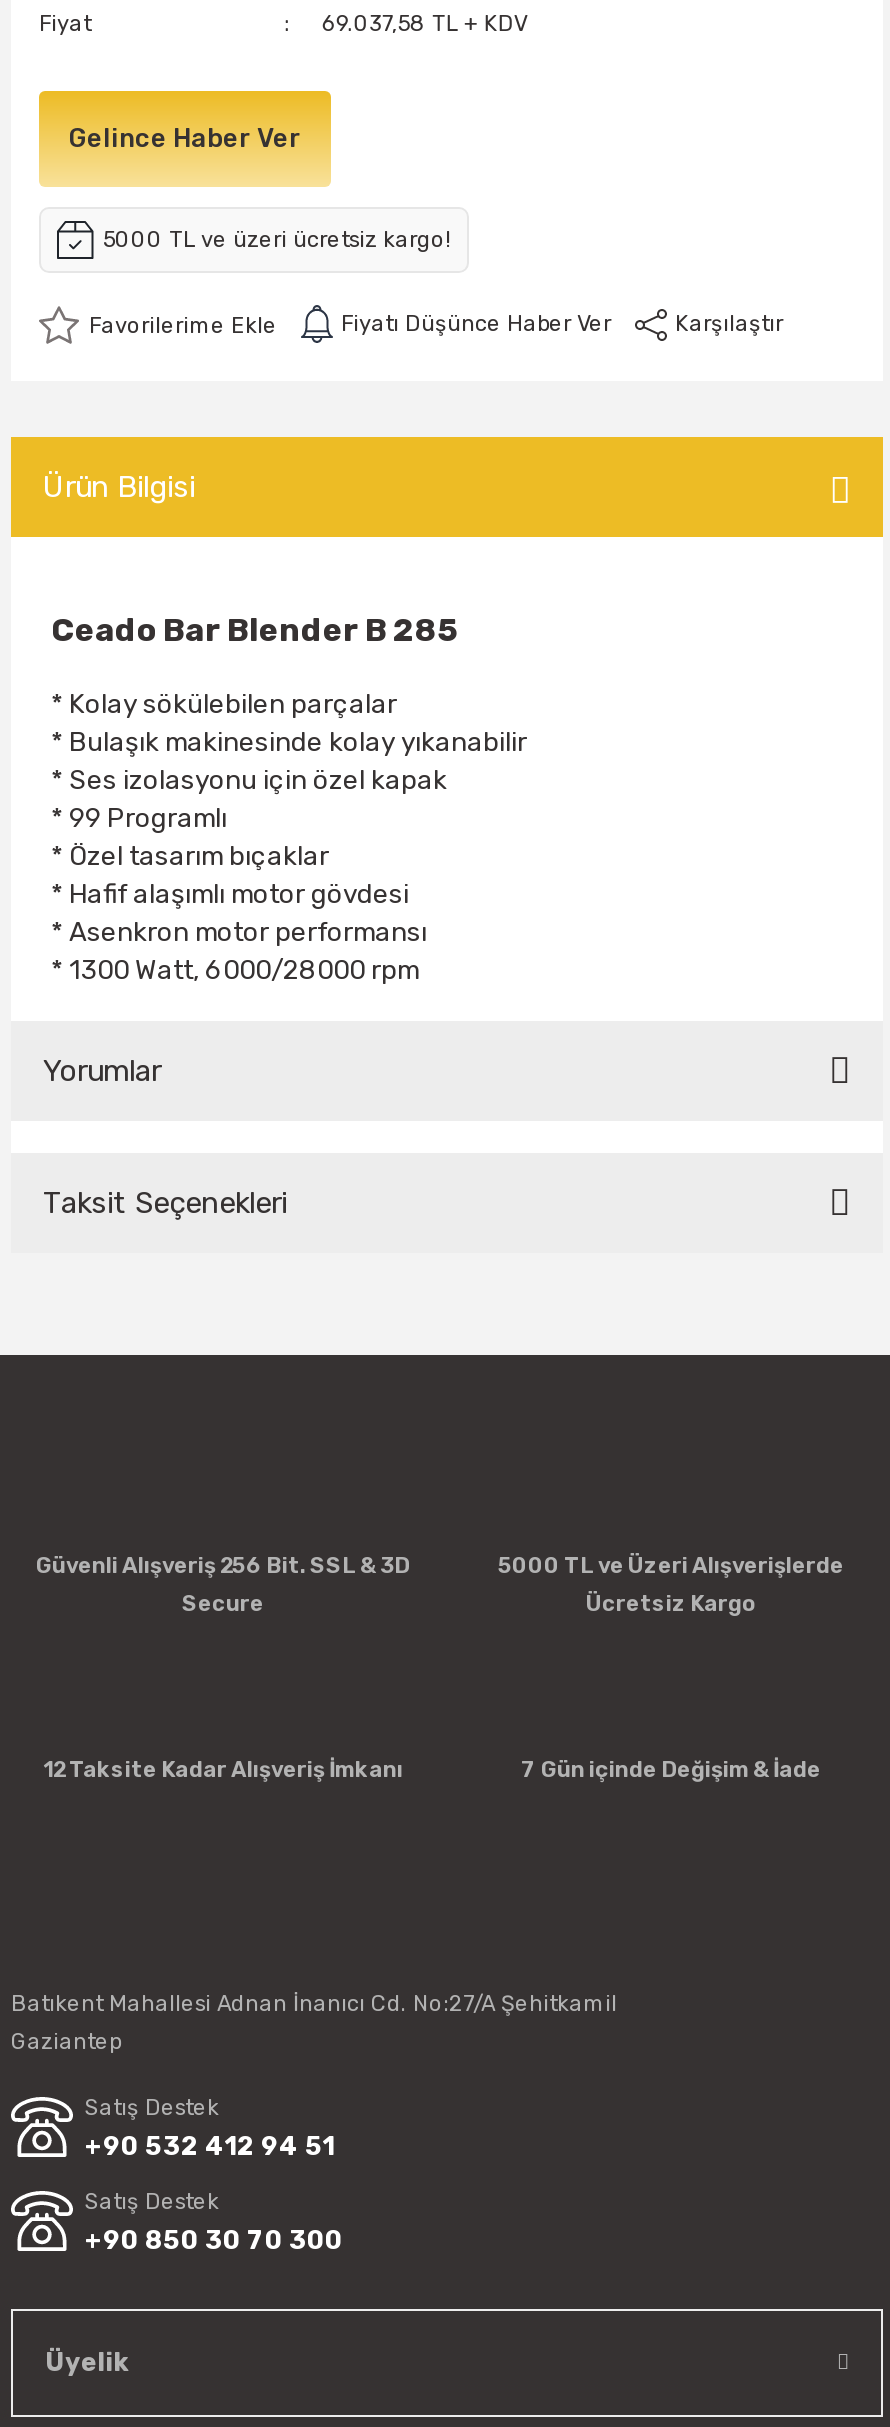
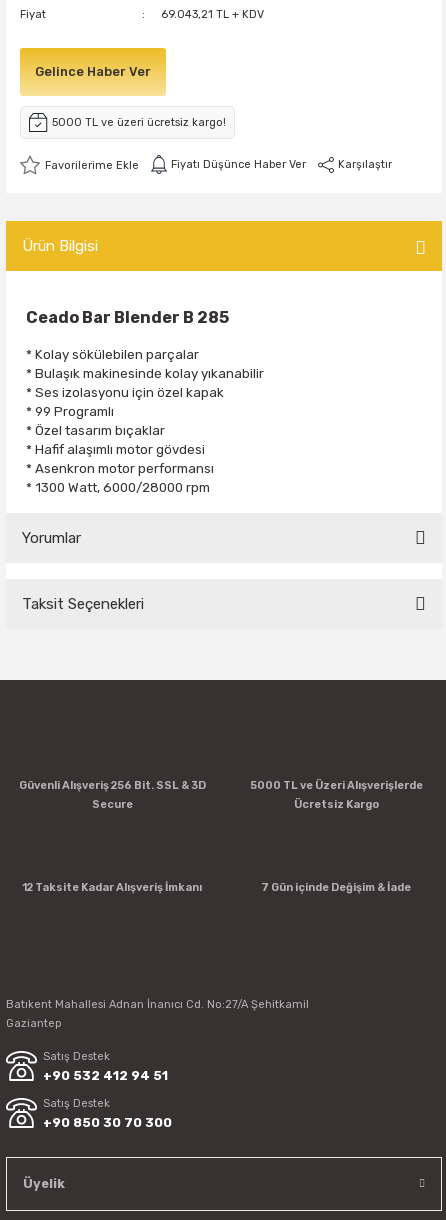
- 69.037,58 TL + KDV
+ 69.043,21 TL + KDV
